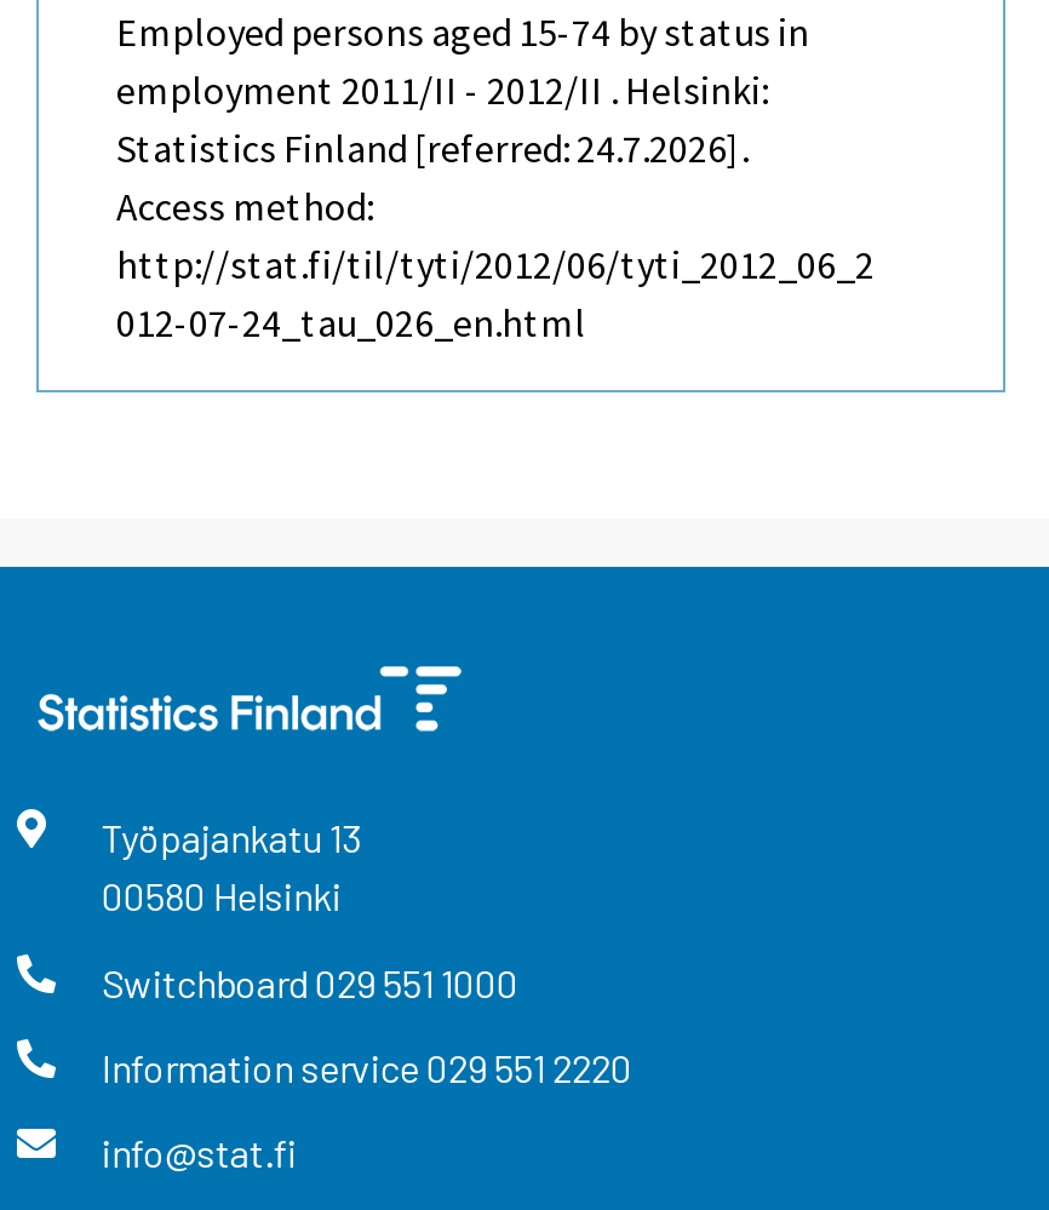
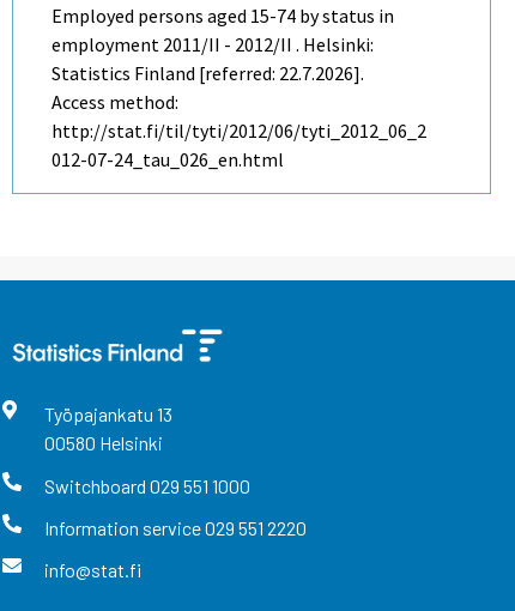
- Statistics Finland [referred: 24.7.2026].
+ Statistics Finland [referred: 22.7.2026].
